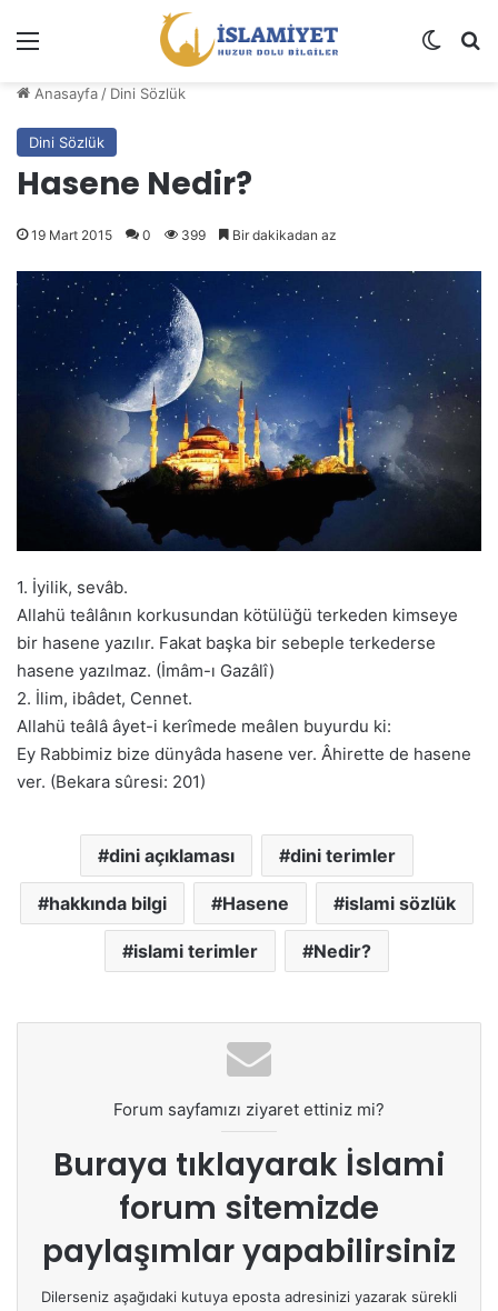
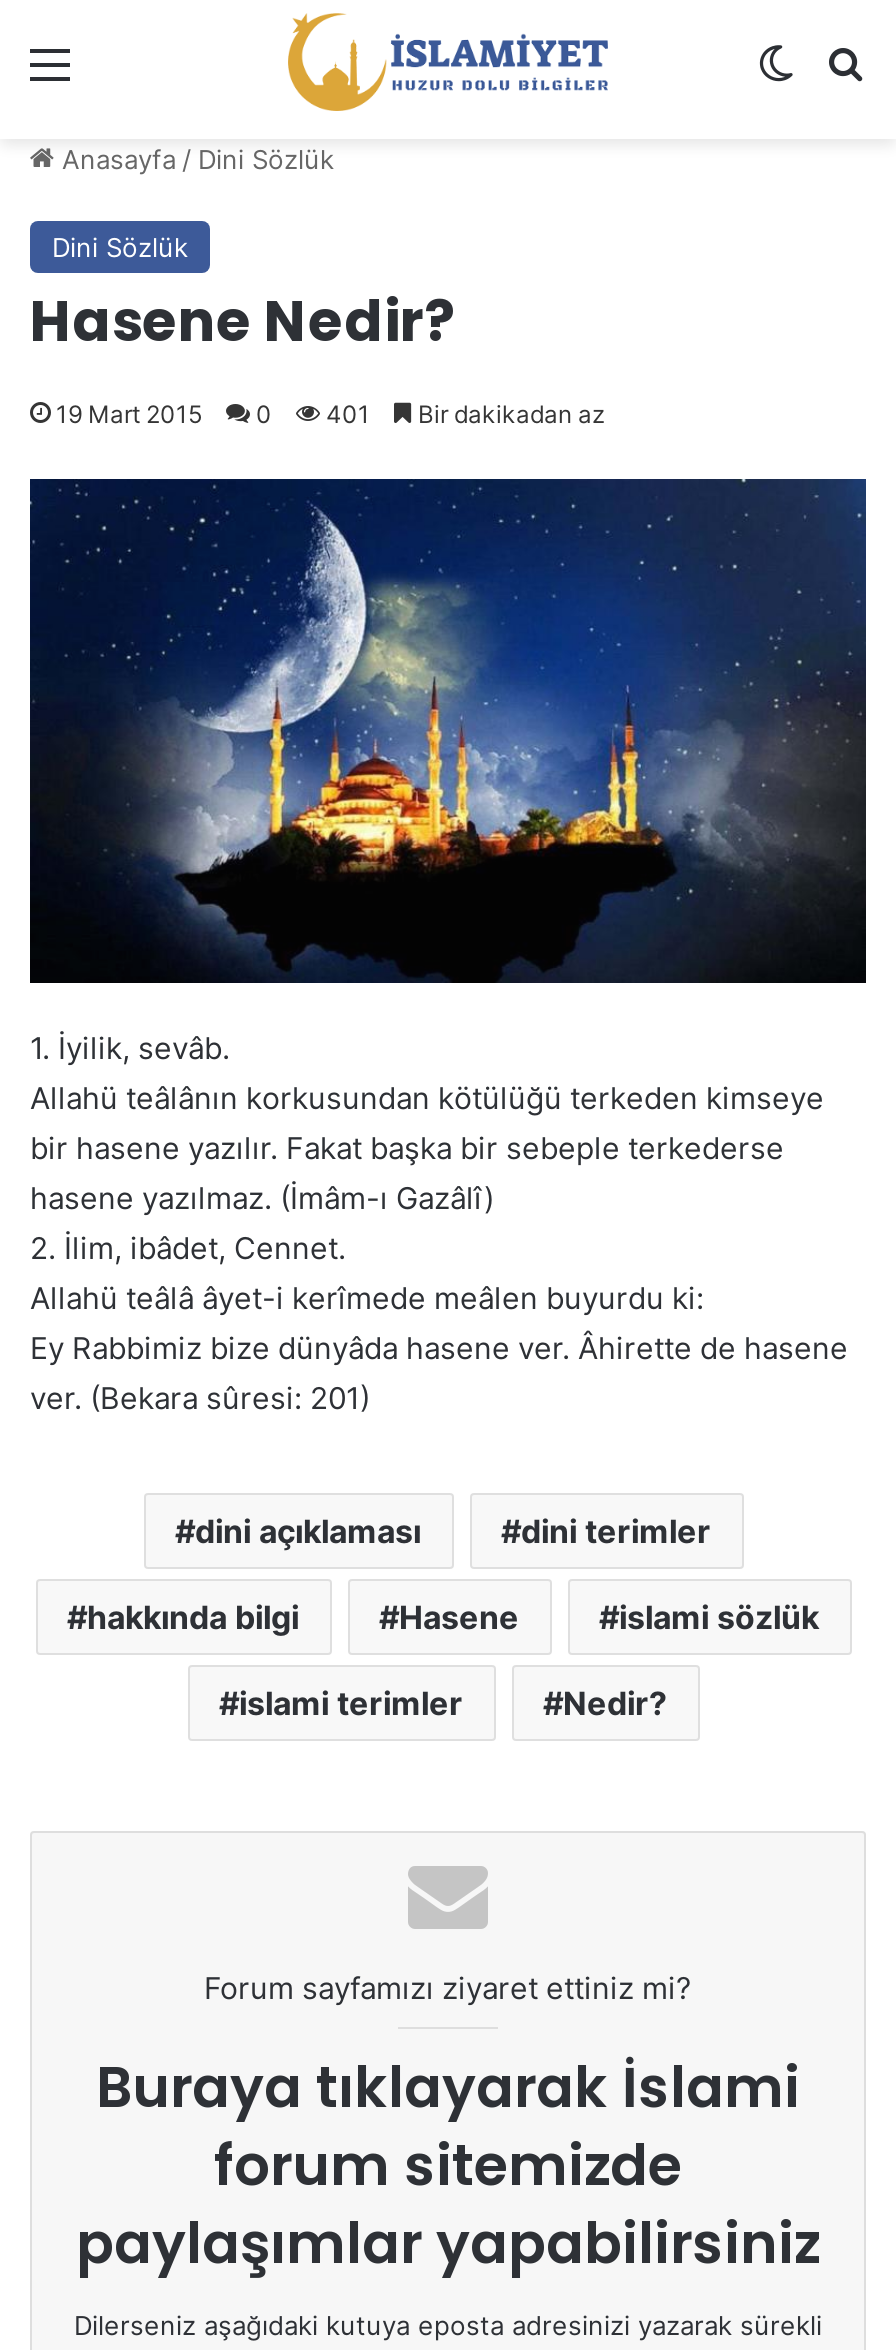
- 19 Mart 2015 0 399 Bir dakikadan az
+ 19 Mart 2015 0 401 Bir dakikadan az
